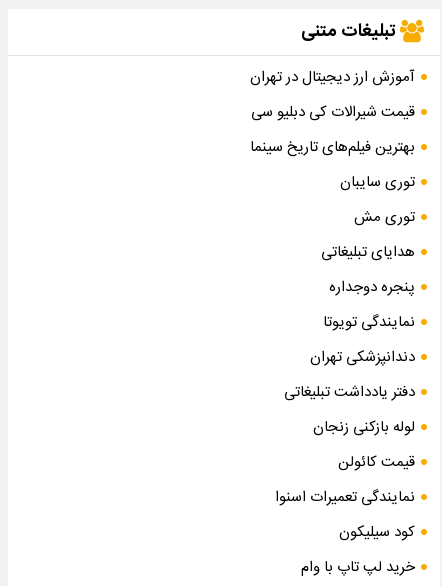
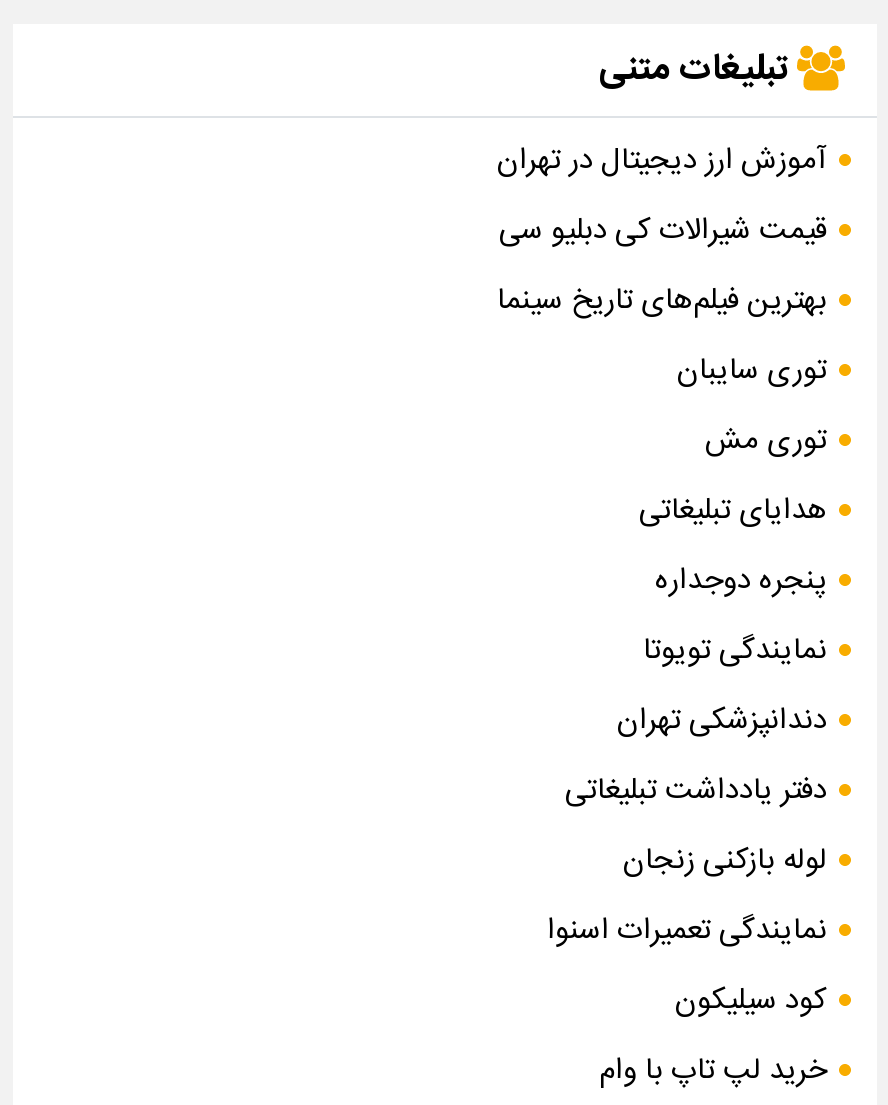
- قیمت کائولن
